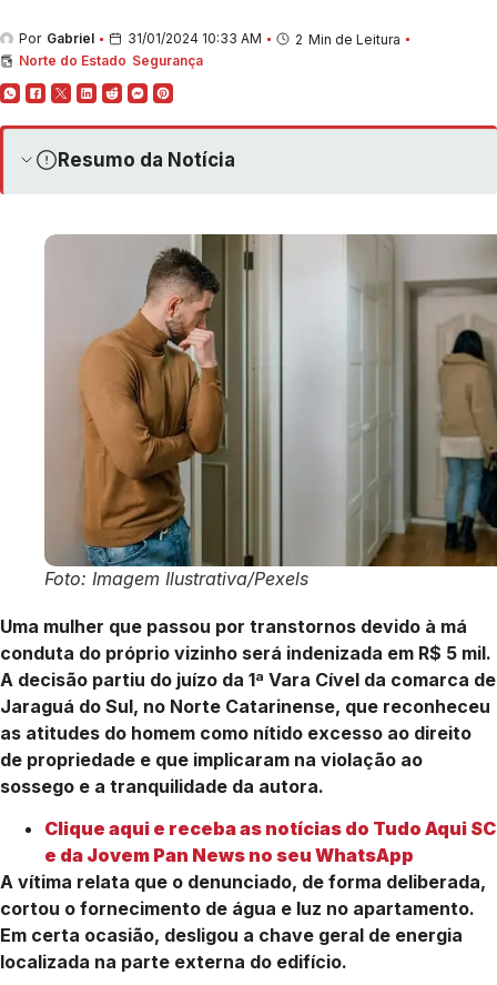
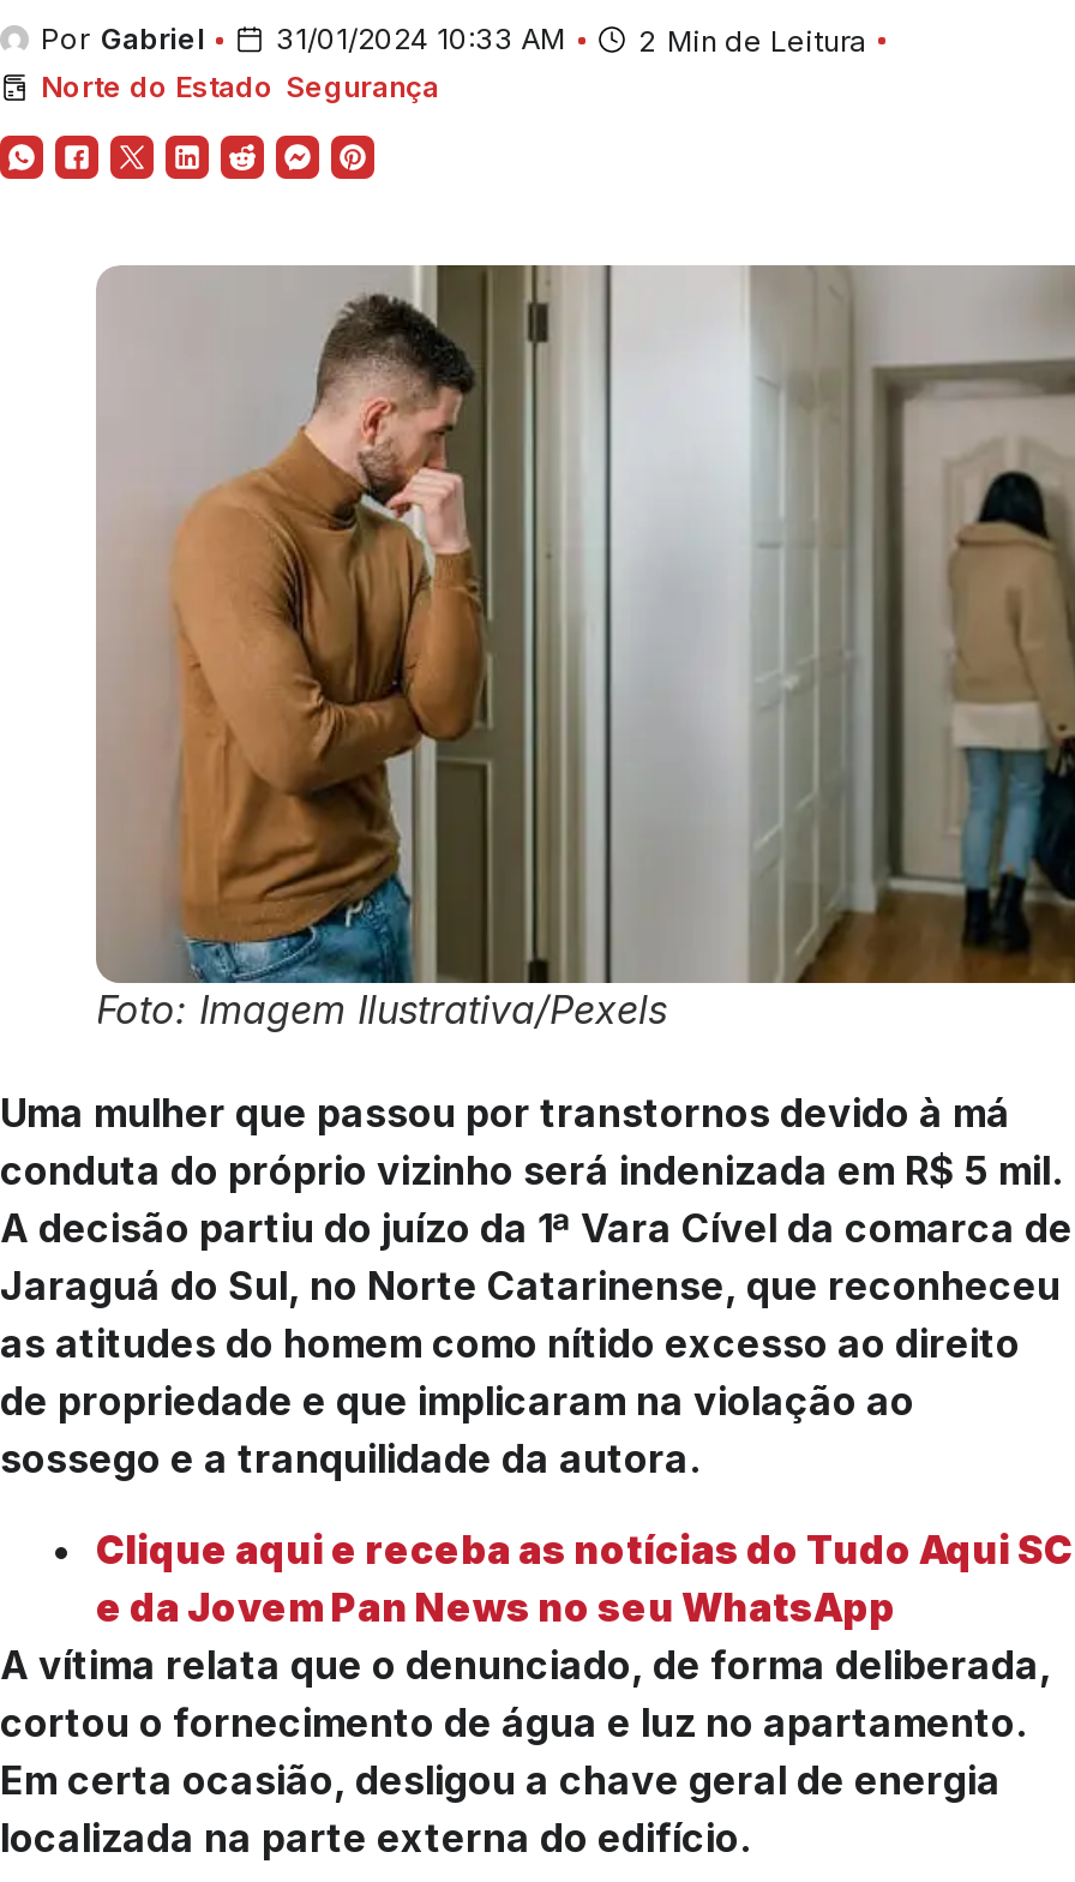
- Resumo da Notícia
